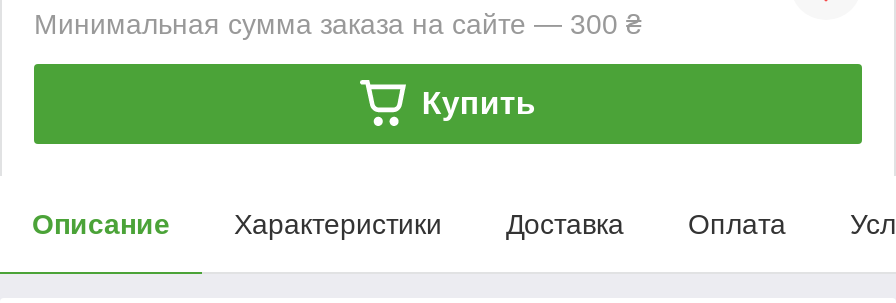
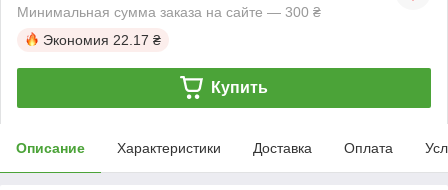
+ Экономия 22.17 ₴
